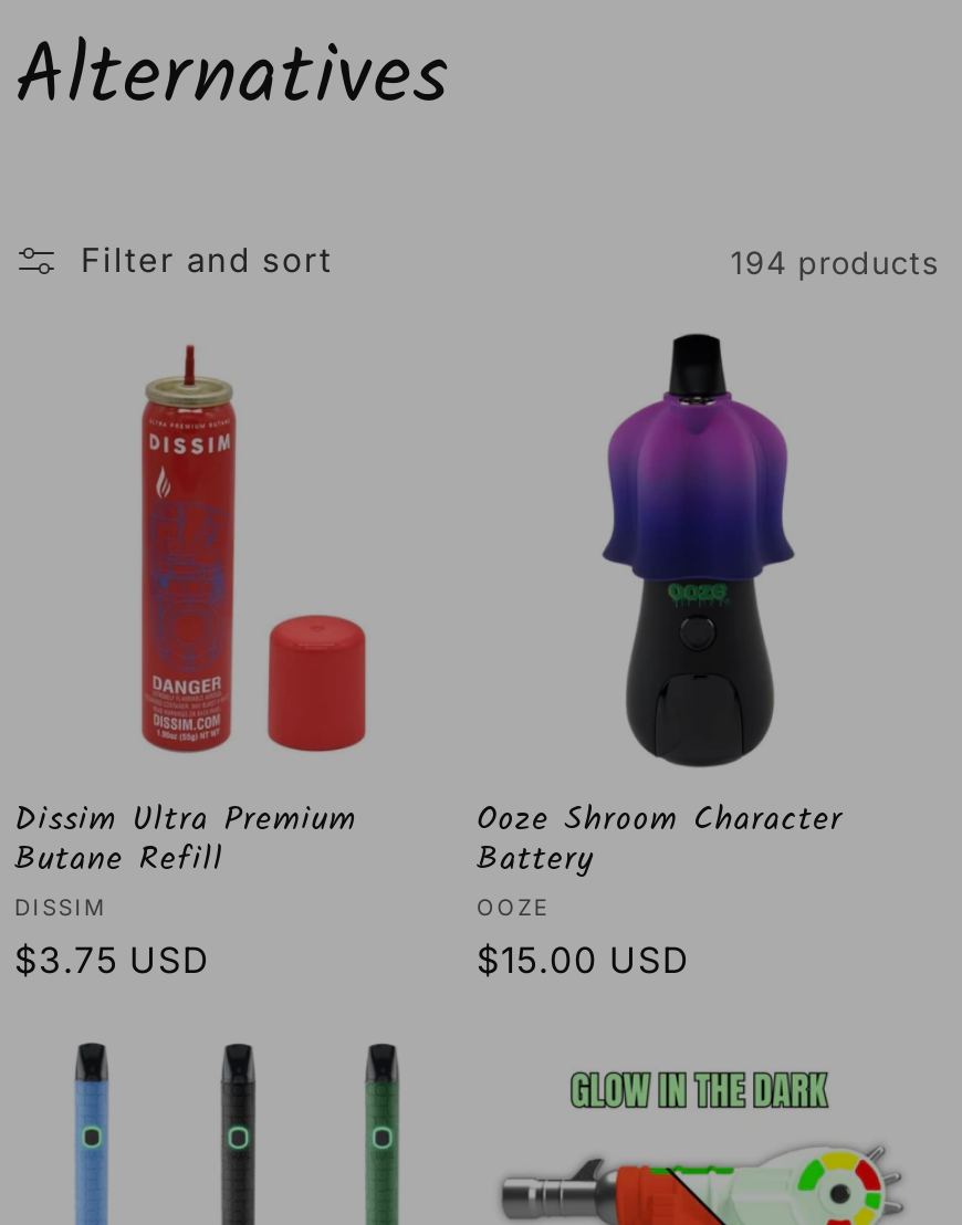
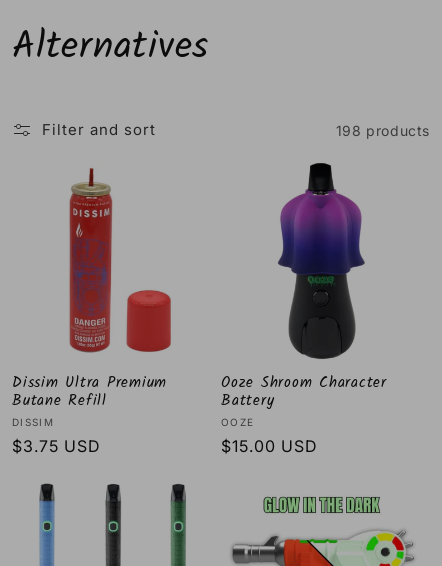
- 194 products
+ 198 products
